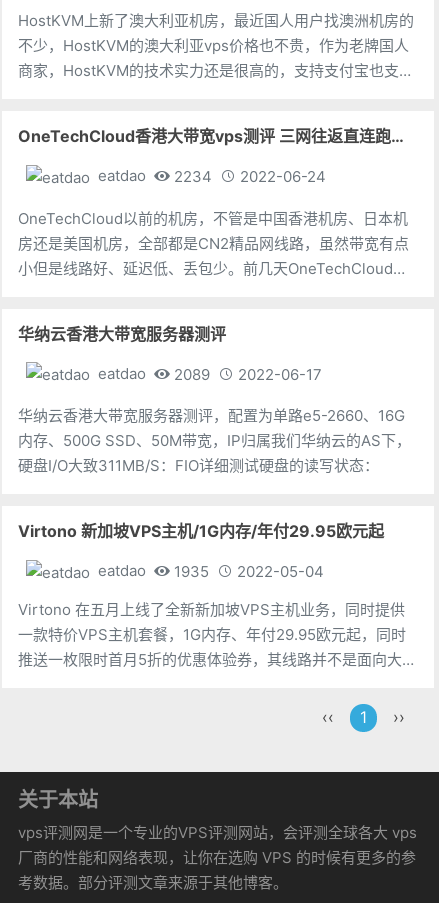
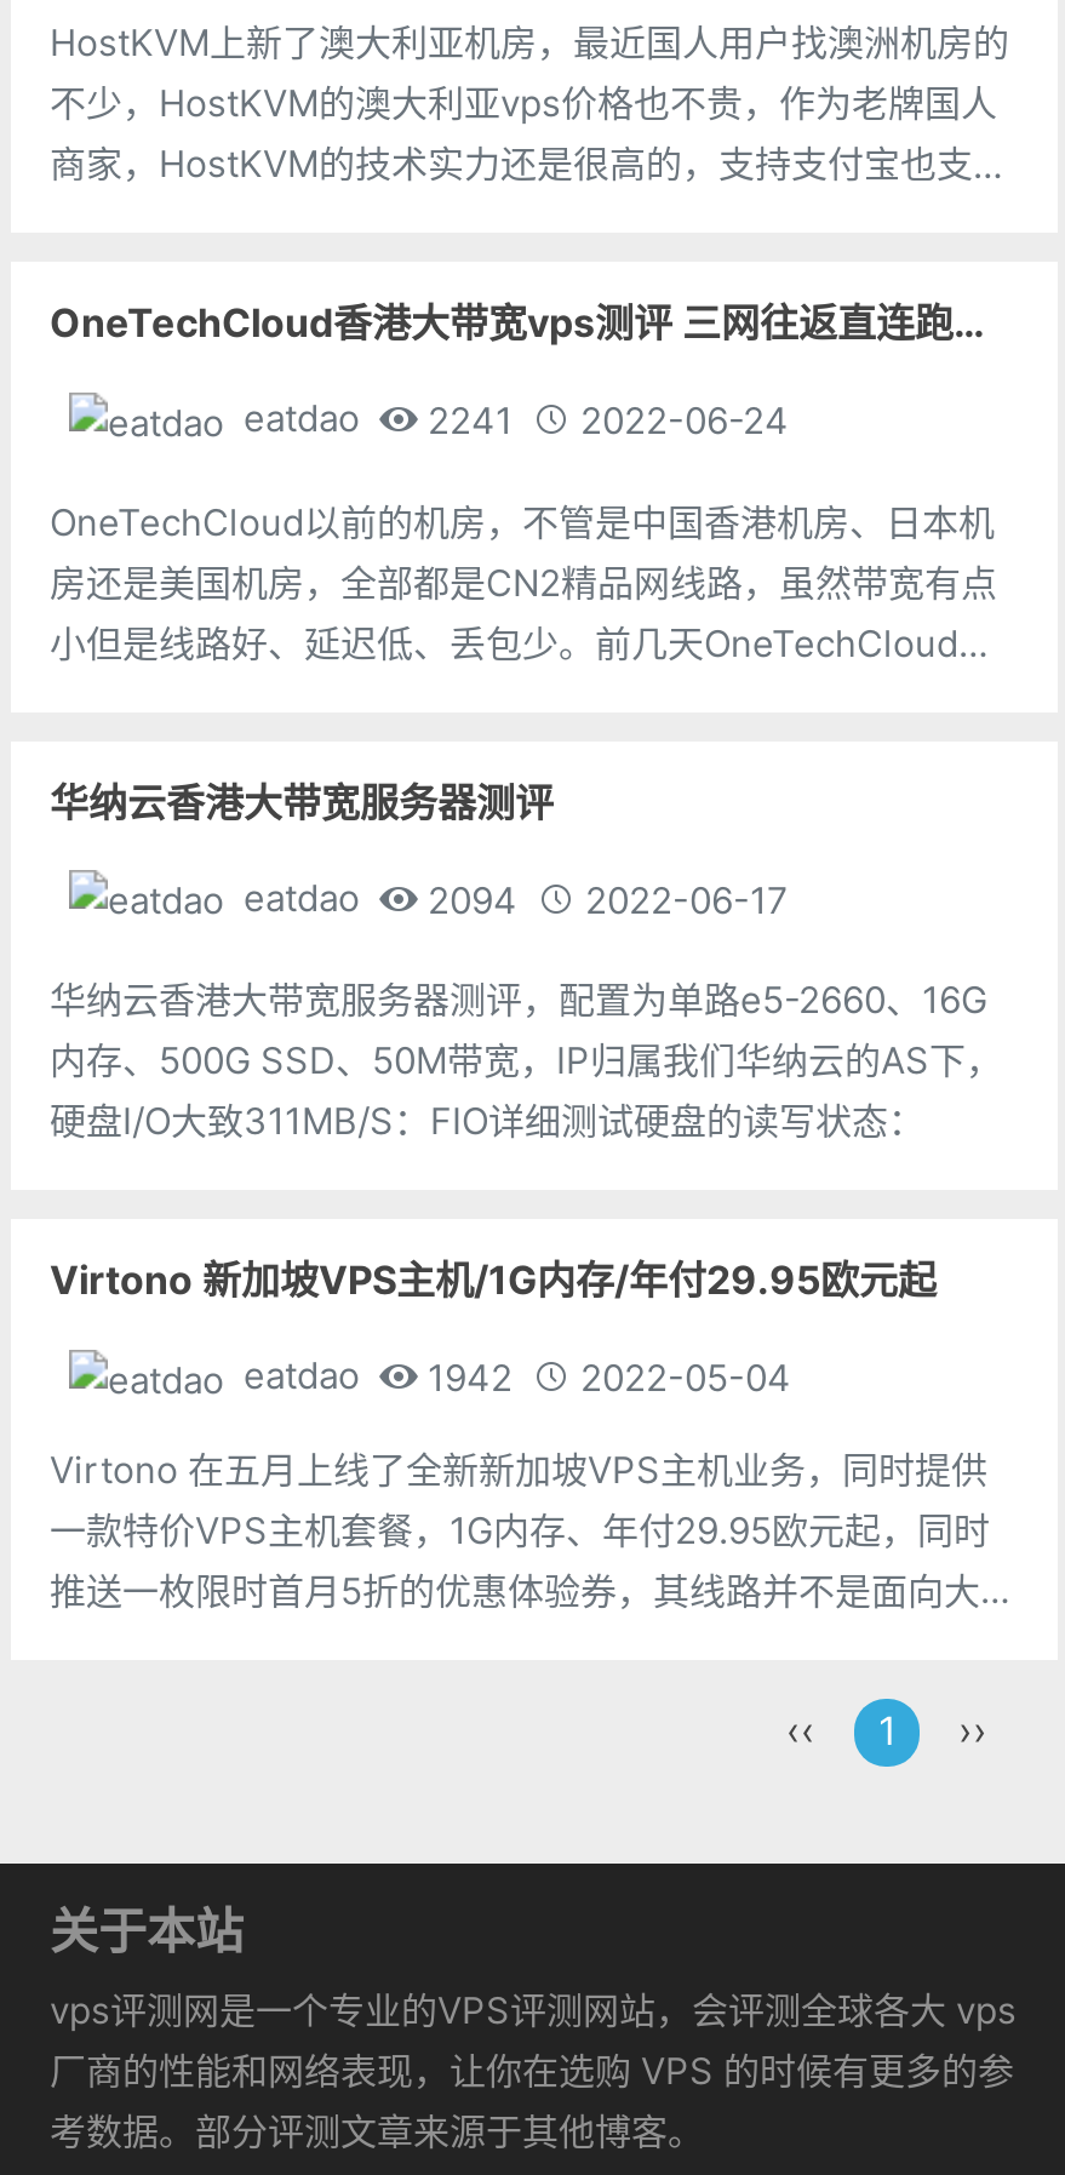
- eatdao 2234 2022-06-24
+ eatdao 2241 2022-06-24

- eatdao 2089 2022-06-17
+ eatdao 2094 2022-06-17

- eatdao 1935 2022-05-04
+ eatdao 1942 2022-05-04
